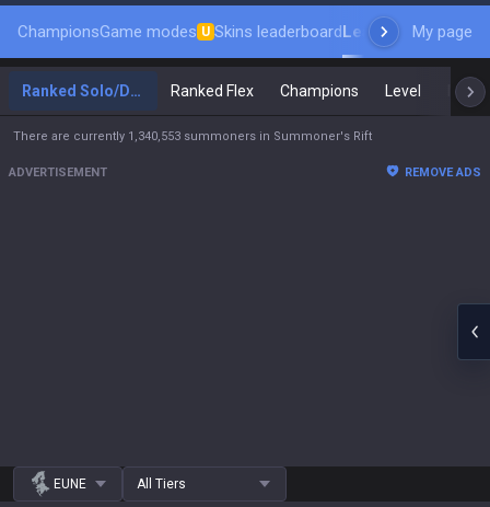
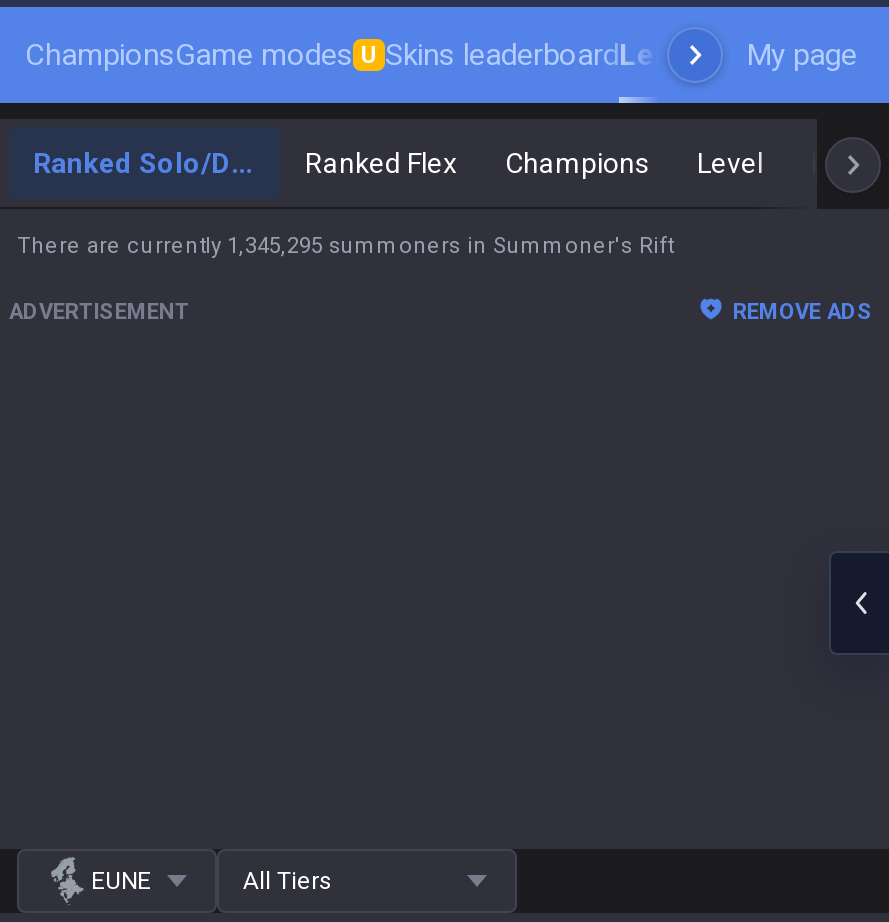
- There are currently 1,340,553 summoners in Summoner's Rift
+ There are currently 1,345,295 summoners in Summoner's Rift
